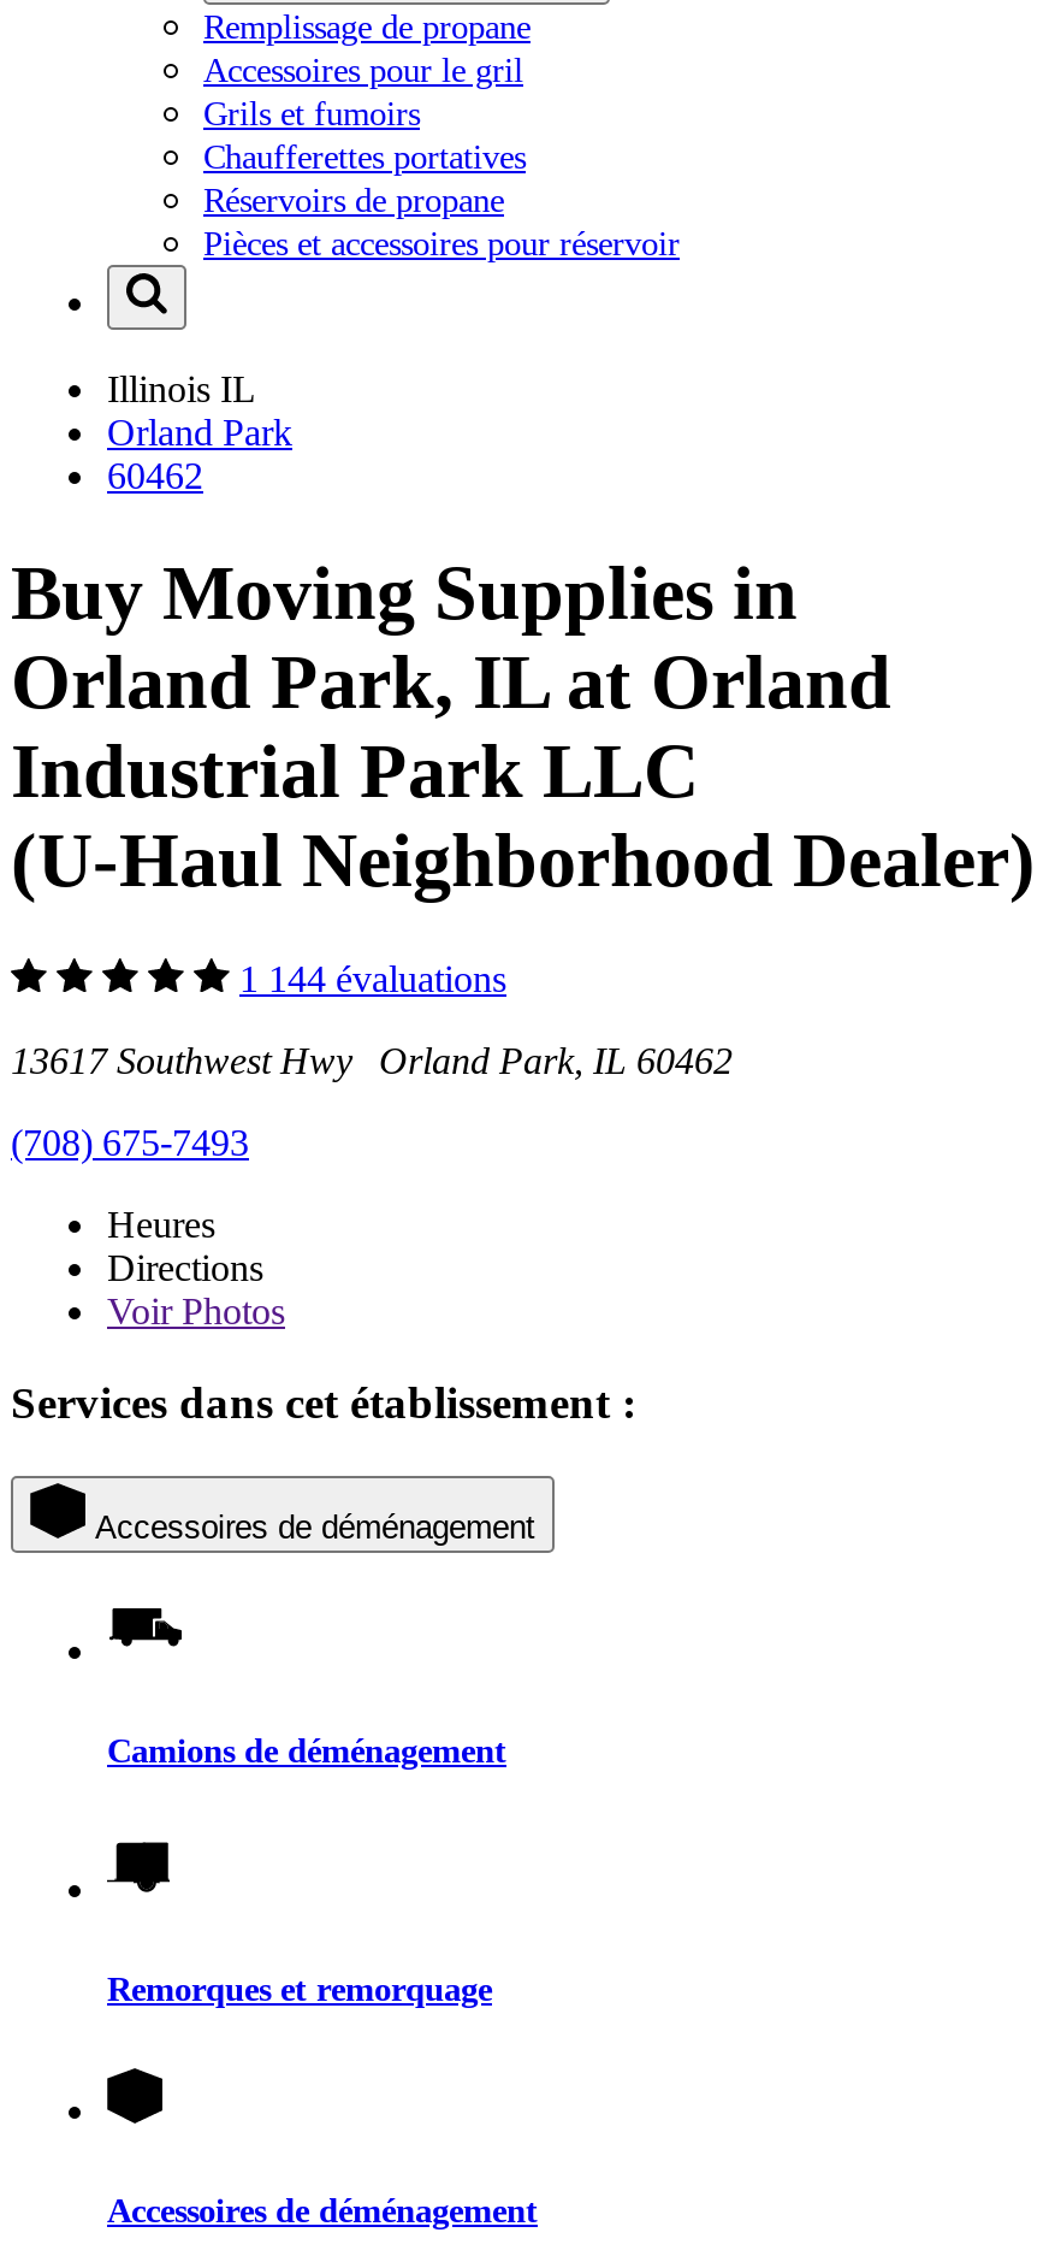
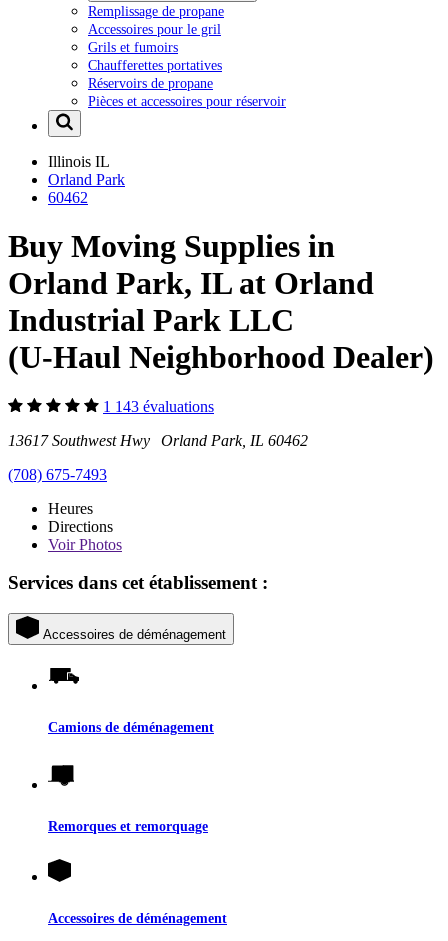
- 1 144 évaluations
+ 1 143 évaluations
